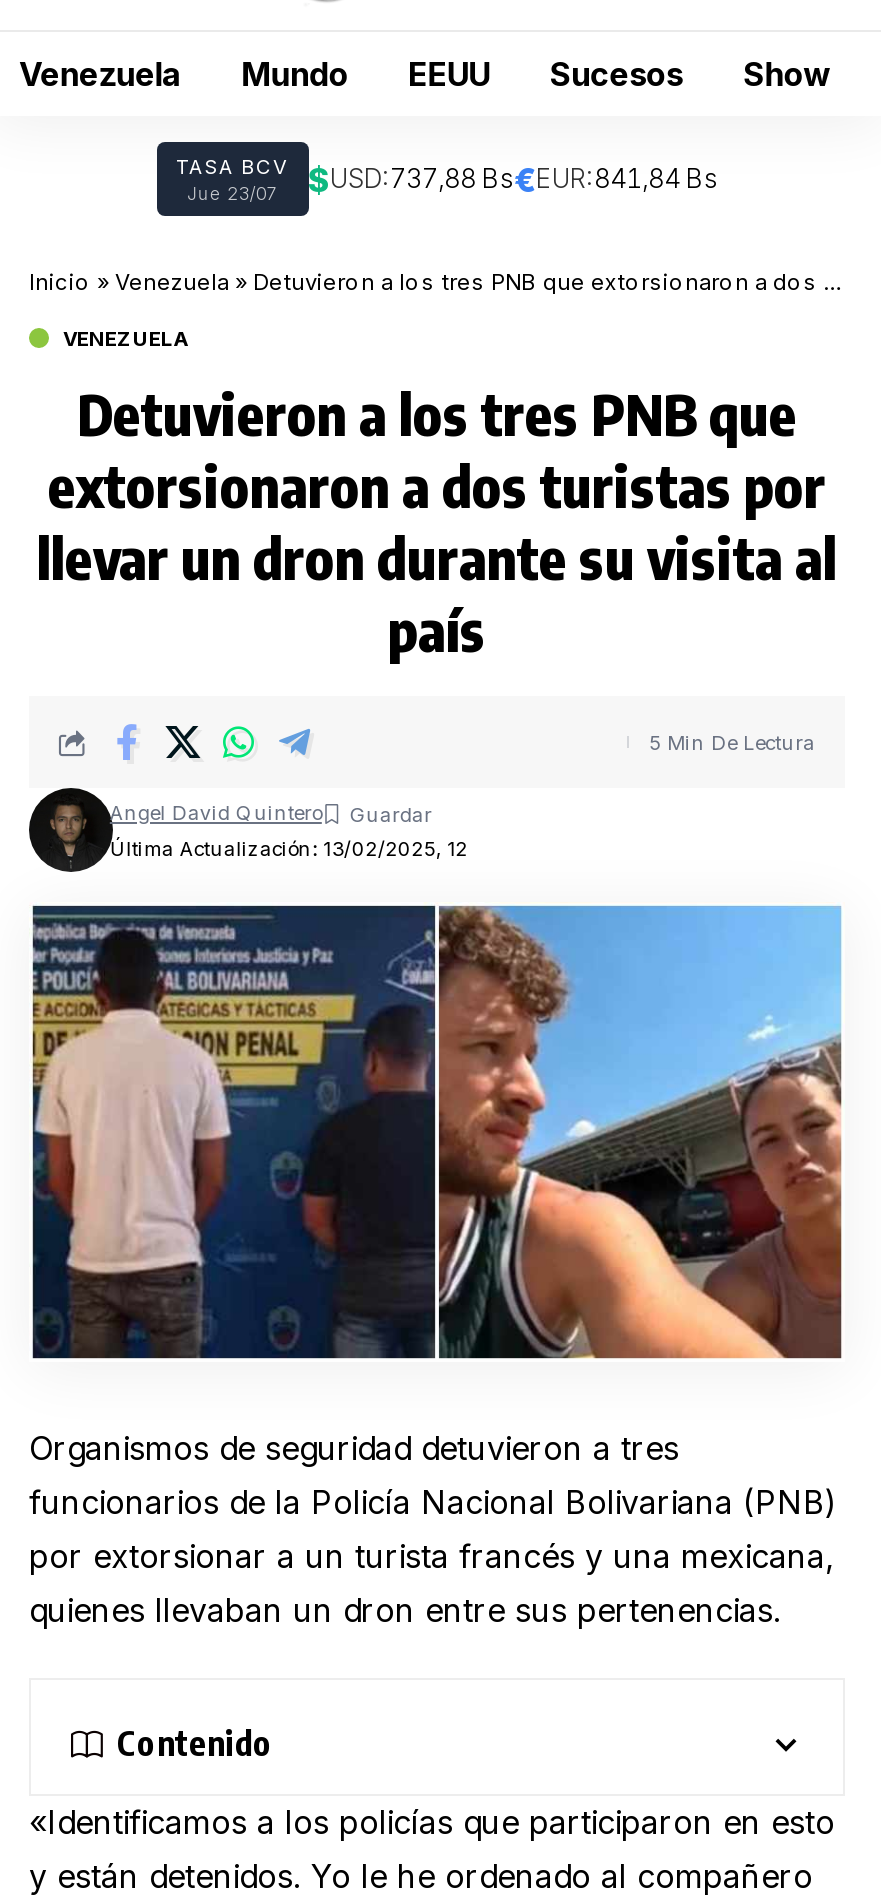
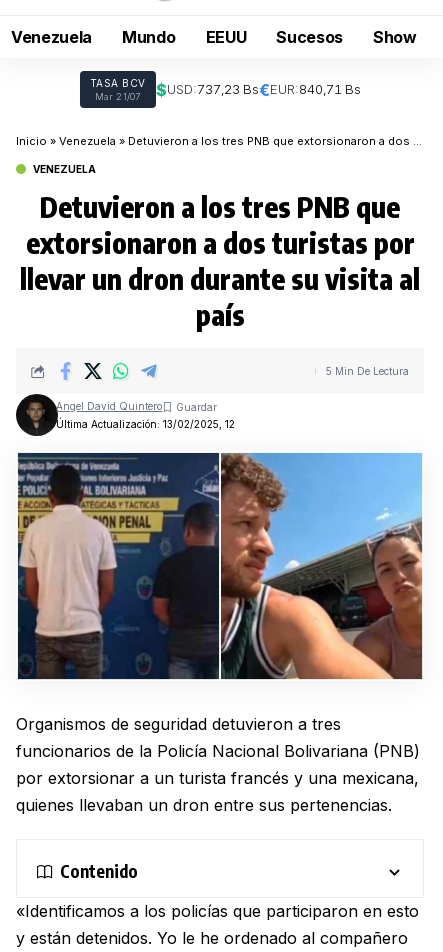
- Jue 23/07
- $USD:737,88 Bs€EUR:841,84 Bs
+ Mar 21/07
+ $USD:737,23 Bs€EUR:840,71 Bs
